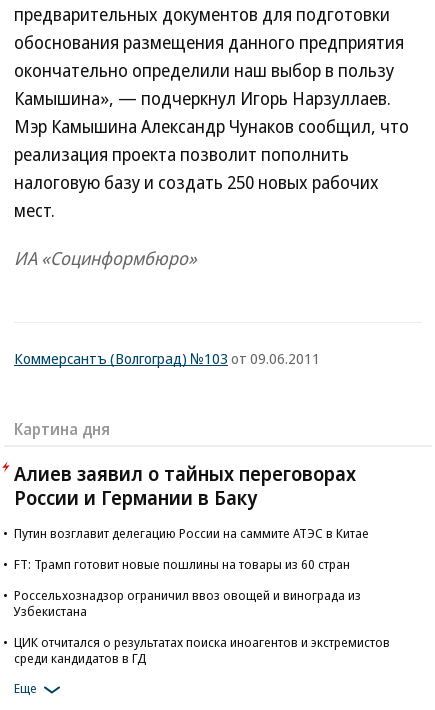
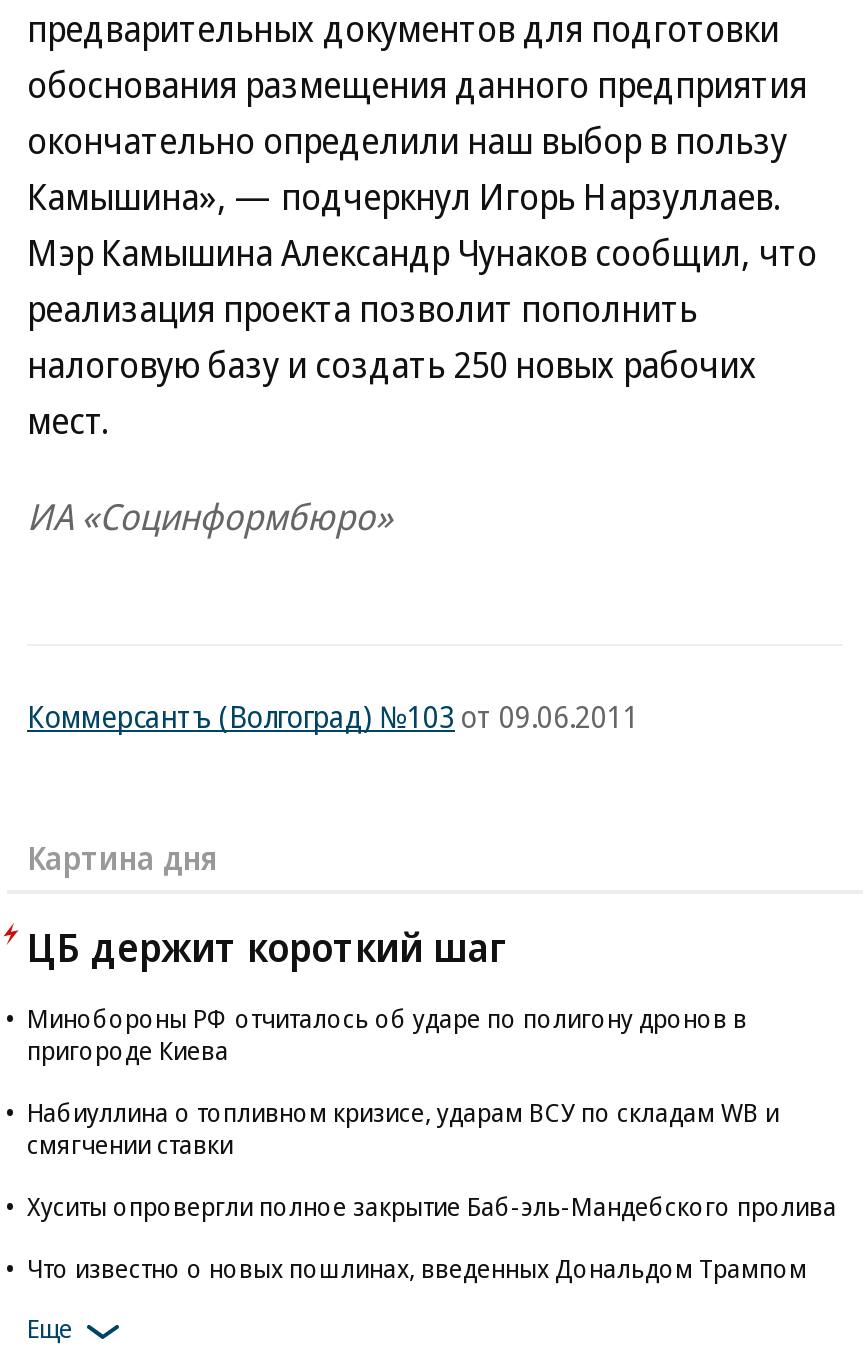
- Алиев заявил о тайных переговорах
- России и Германии в Баку
+ ЦБ держит короткий шаг

- Путин возглавит делегацию России на саммите АТЭС в Китае
+ Минобороны РФ отчиталось об ударе по полигону дронов в
+ пригороде Киева

- FT: Трамп готовит новые пошлины на товары из 60 стран
+ Набиуллина о топливном кризисе, ударам ВСУ по складам WB и
+ смягчении ставки

- Россельхознадзор ограничил ввоз овощей и винограда из
- Узбекистана
+ Хуситы опровергли полное закрытие Баб-эль-Мандебского пролива

- ЦИК отчитался о результатах поиска иноагентов и экстремистов
- среди кандидатов в ГД
+ Что известно о новых пошлинах, введенных Дональдом Трампом
